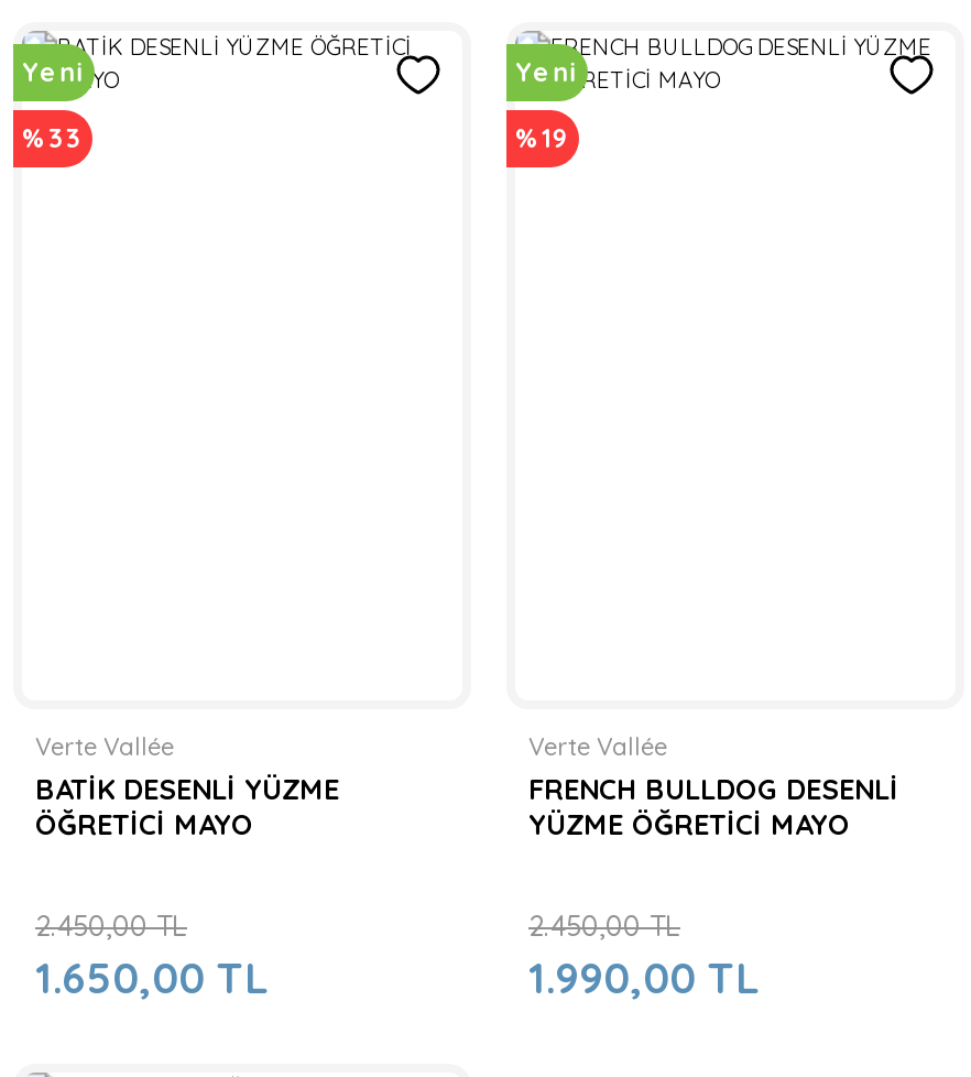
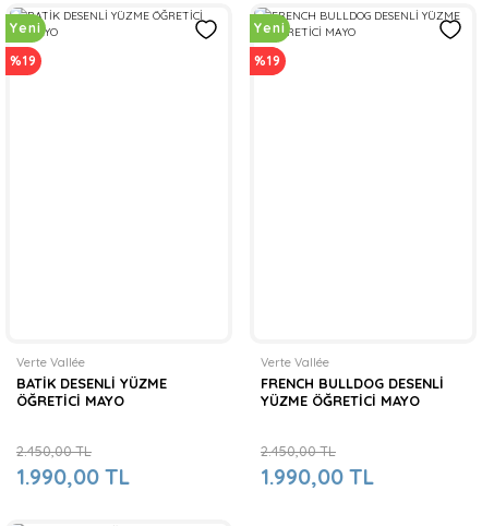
- %33
+ %19

- 1.650,00 TL
+ 1.990,00 TL
